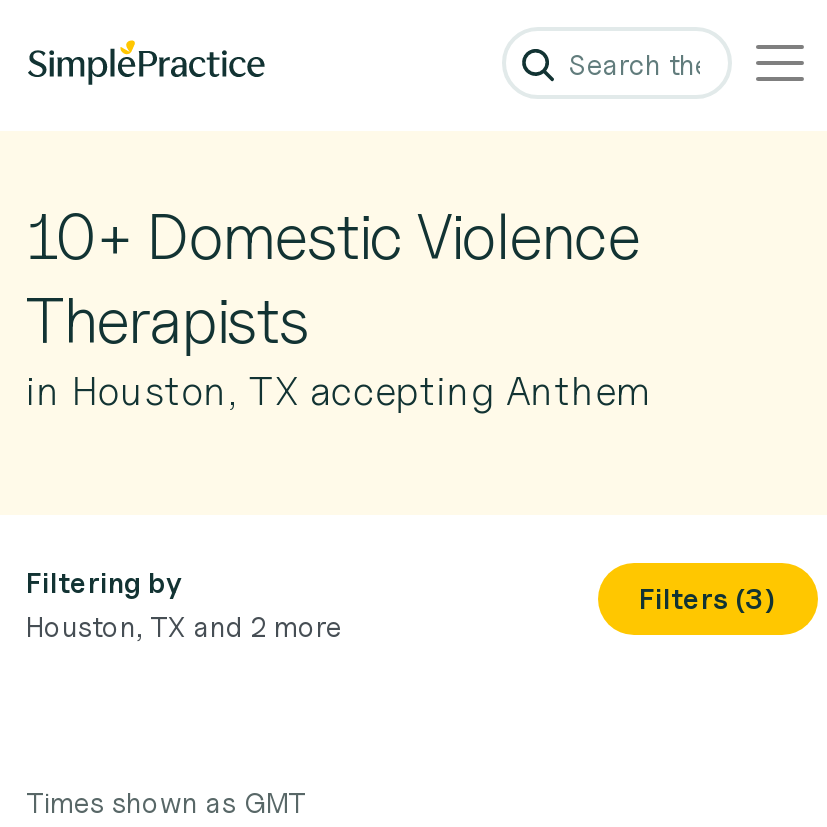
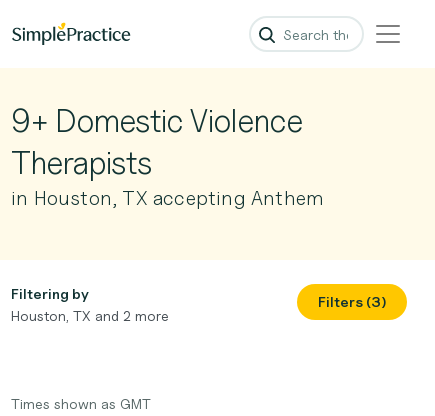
- 10+ Domestic Violence
+ 9+ Domestic Violence
